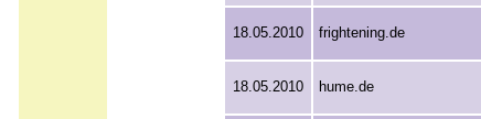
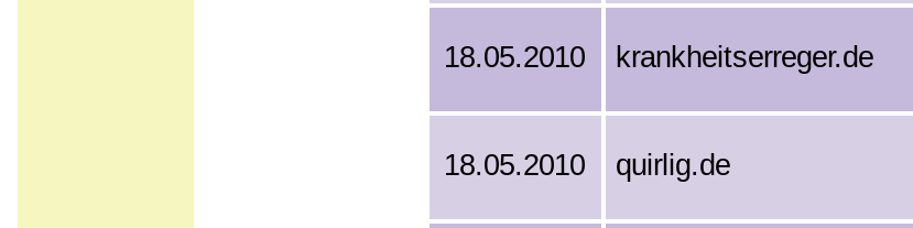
- frightening.de
+ krankheitserreger.de

- hume.de
+ quirlig.de
